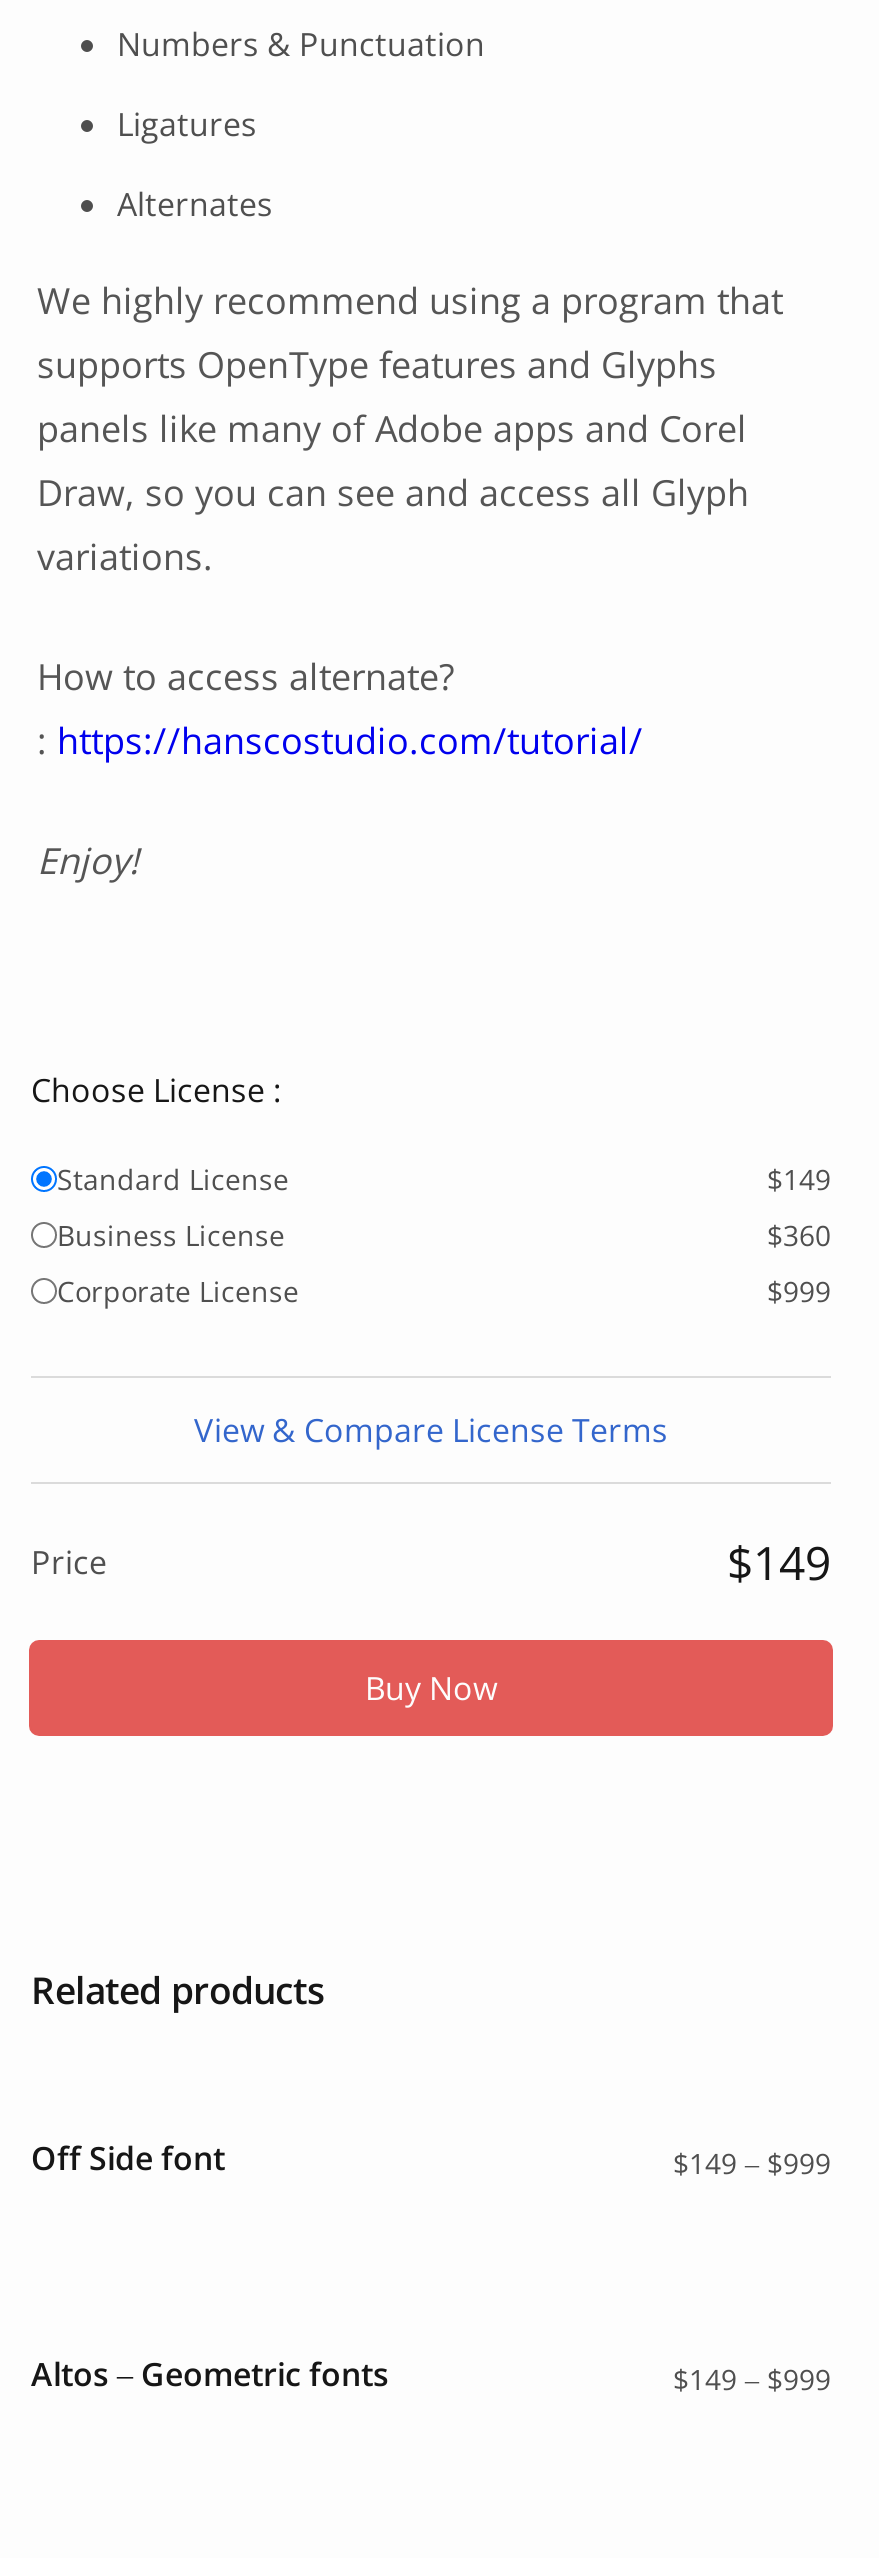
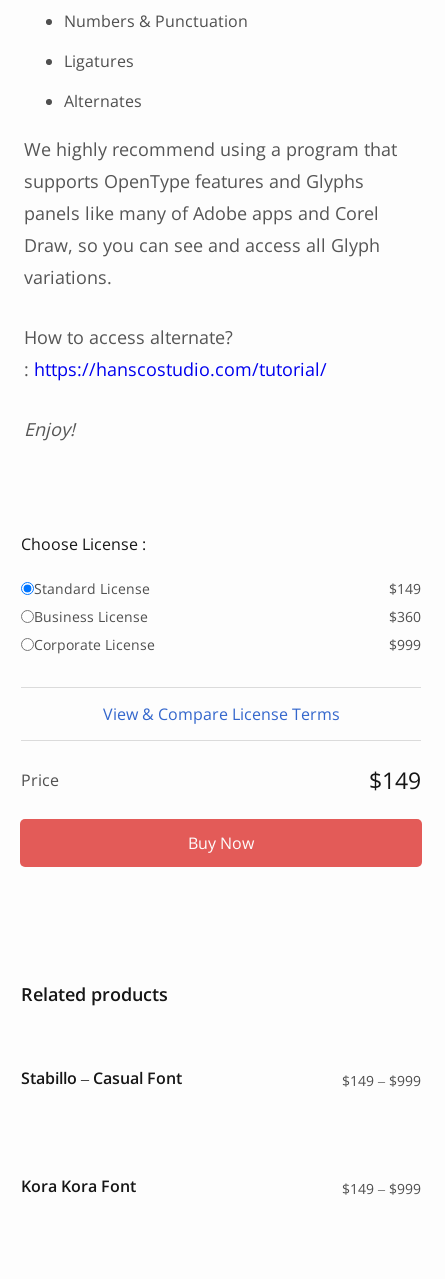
- Off Side font
+ Stabillo – Casual Font

- Altos – Geometric fonts
+ Kora Kora Font
